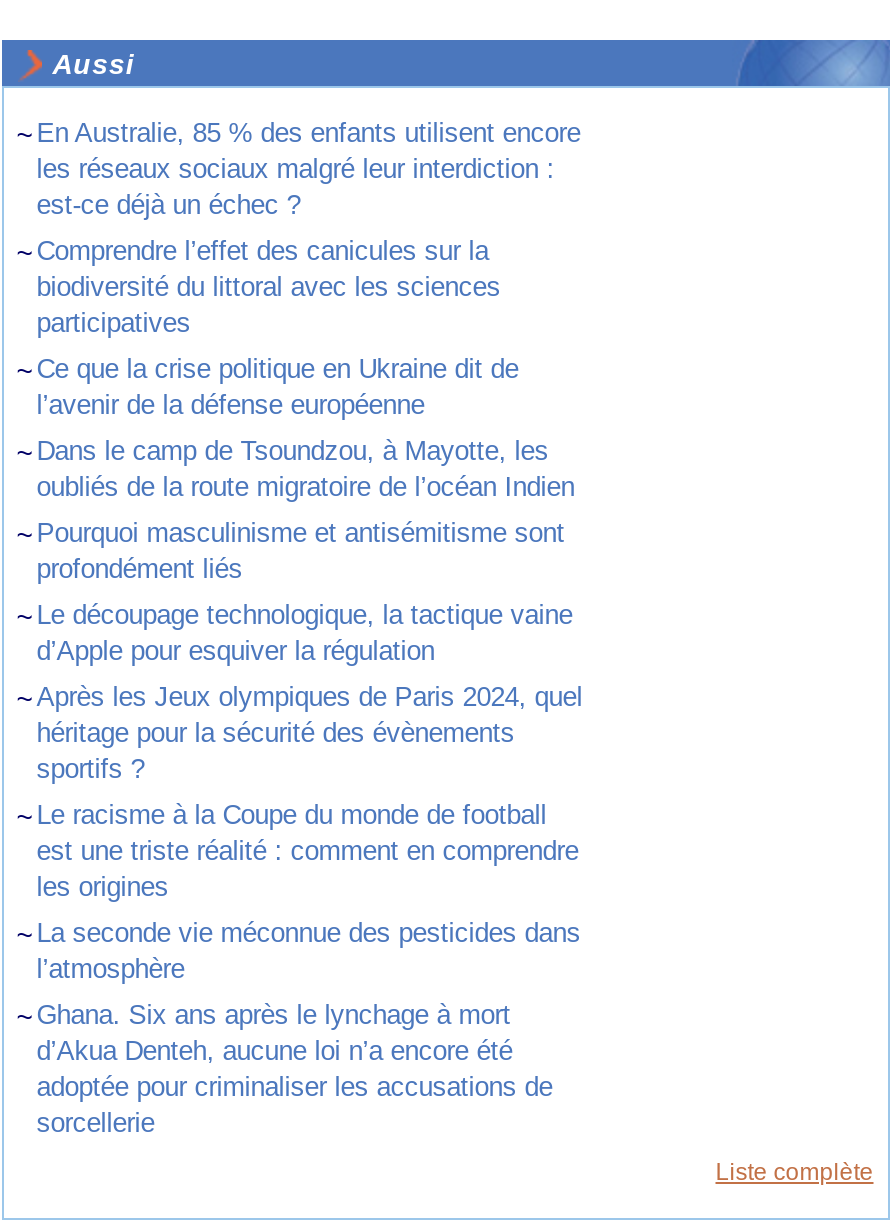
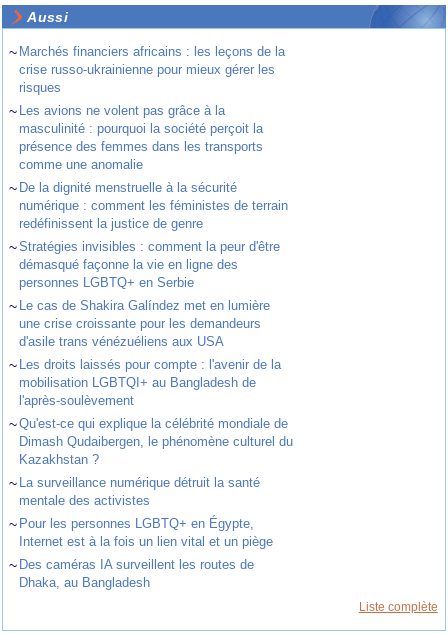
- ~ En Australie, 85 % des enfants utilisent encore
- les réseaux sociaux malgré leur interdiction :
- est-ce déjà un échec ?
+ ~ Marchés financiers africains : les leçons de la
+ crise russo-ukrainienne pour mieux gérer les
+ risques

- ~ Comprendre l’effet des canicules sur la
- biodiversité du littoral avec les sciences
- participatives
+ ~ Les avions ne volent pas grâce à la
+ masculinité : pourquoi la société perçoit la
+ présence des femmes dans les transports
+ comme une anomalie

- ~ Ce que la crise politique en Ukraine dit de
- l’avenir de la défense européenne
+ ~ De la dignité menstruelle à la sécurité
+ numérique : comment les féministes de terrain
+ redéfinissent la justice de genre

- ~ Dans le camp de Tsoundzou, à Mayotte, les
- oubliés de la route migratoire de l’océan Indien
+ ~ Stratégies invisibles : comment la peur d'être
+ démasqué façonne la vie en ligne des
+ personnes LGBTQ+ en Serbie

- ~ Pourquoi masculinisme et antisémitisme sont
- profondément liés
+ ~ Le cas de Shakira Galíndez met en lumière
+ une crise croissante pour les demandeurs
+ d'asile trans vénézuéliens aux USA

- ~ Le découpage technologique, la tactique vaine
- d’Apple pour esquiver la régulation
+ ~ Les droits laissés pour compte : l'avenir de la
+ mobilisation LGBTQI+ au Bangladesh de
+ l'après-soulèvement

- ~ Après les Jeux olympiques de Paris 2024, quel
- héritage pour la sécurité des évènements
- sportifs ?
+ ~ Qu'est-ce qui explique la célébrité mondiale de
+ Dimash Qudaibergen, le phénomène culturel du
+ Kazakhstan ?

- ~ Le racisme à la Coupe du monde de football
- est une triste réalité : comment en comprendre
- les origines
+ ~ La surveillance numérique détruit la santé
+ mentale des activistes

- ~ La seconde vie méconnue des pesticides dans
- l’atmosphère
+ ~ Pour les personnes LGBTQ+ en Égypte,
+ Internet est à la fois un lien vital et un piège

- ~ Ghana. Six ans après le lynchage à mort
- d’Akua Denteh, aucune loi n’a encore été
- adoptée pour criminaliser les accusations de
- sorcellerie
+ ~ Des caméras IA surveillent les routes de
+ Dhaka, au Bangladesh
